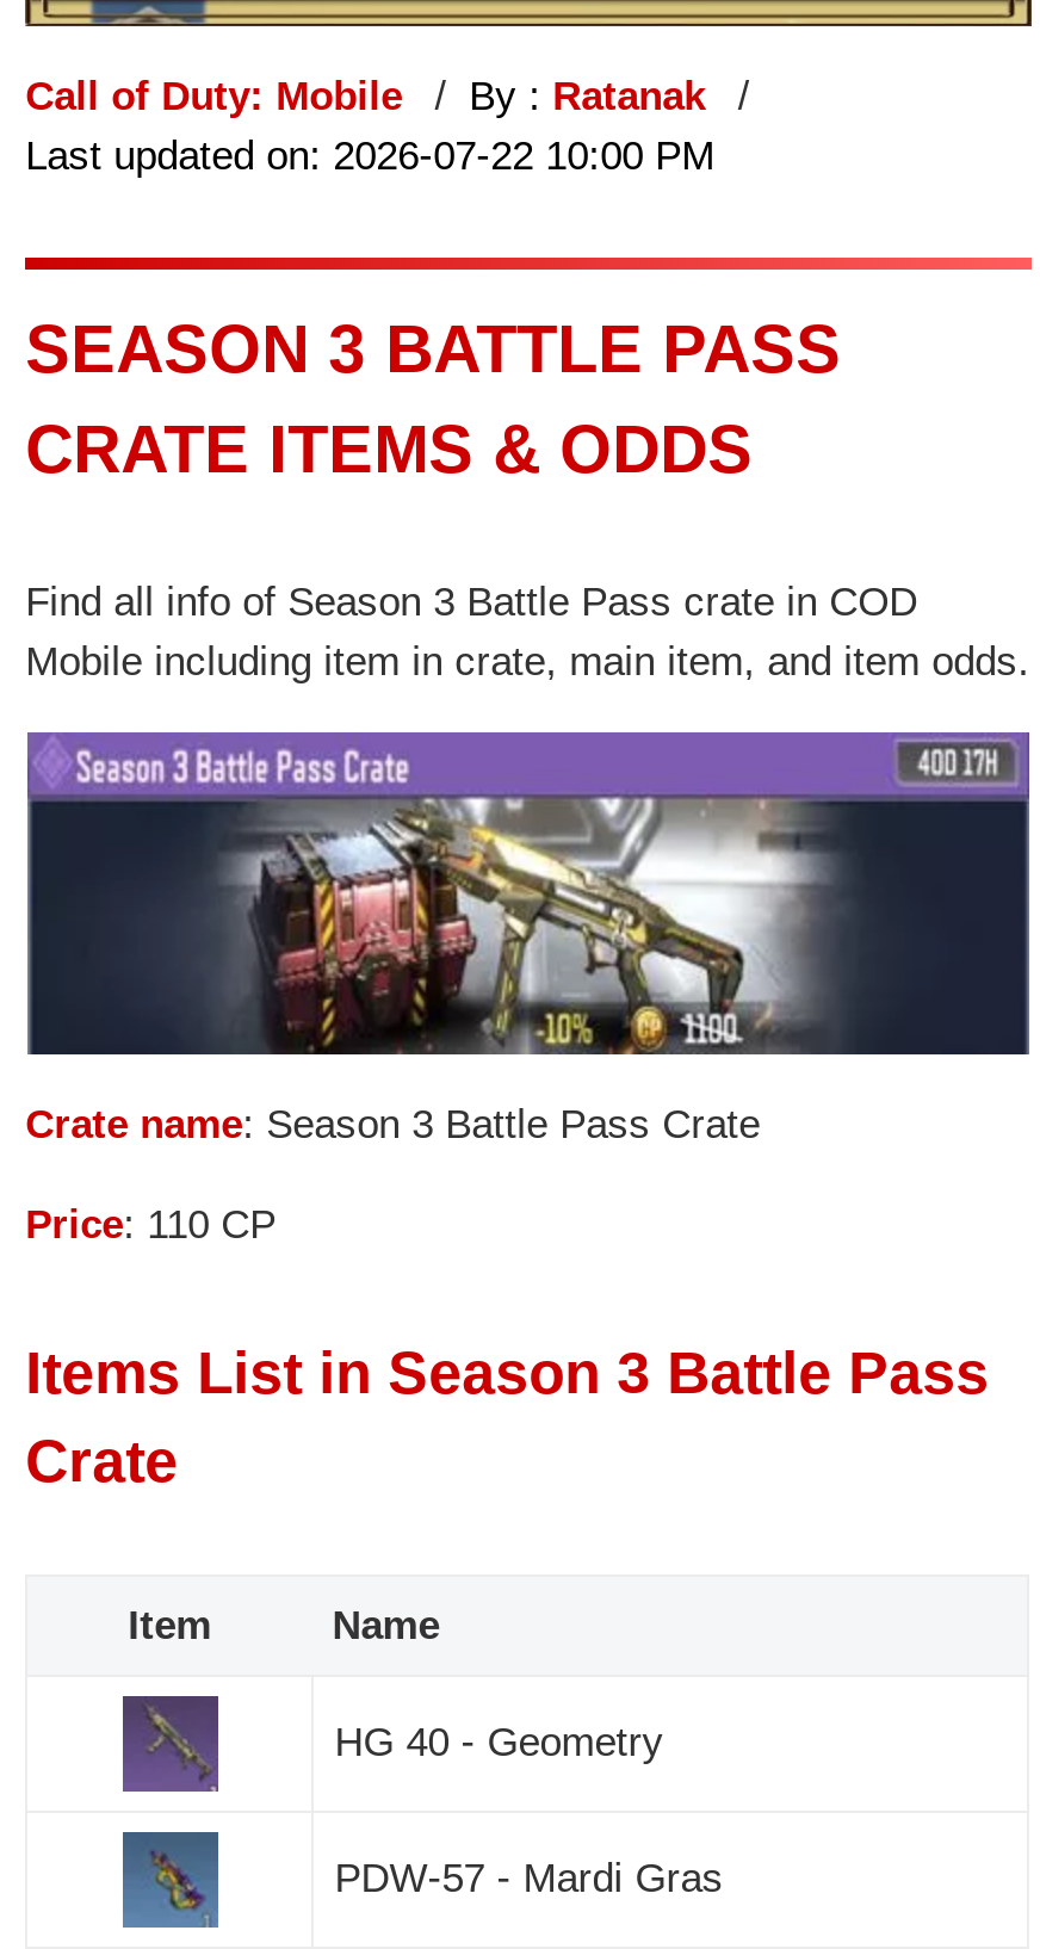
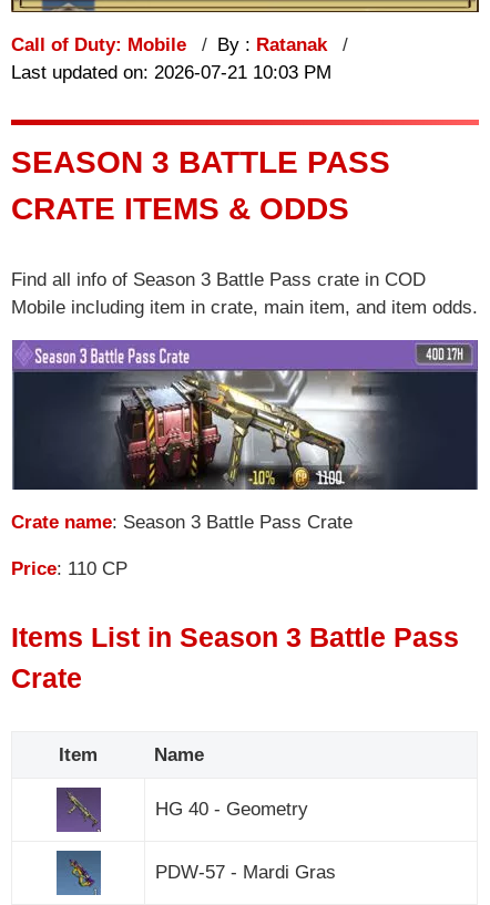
- Last updated on: 2026-07-22 10:00 PM
+ Last updated on: 2026-07-21 10:03 PM
